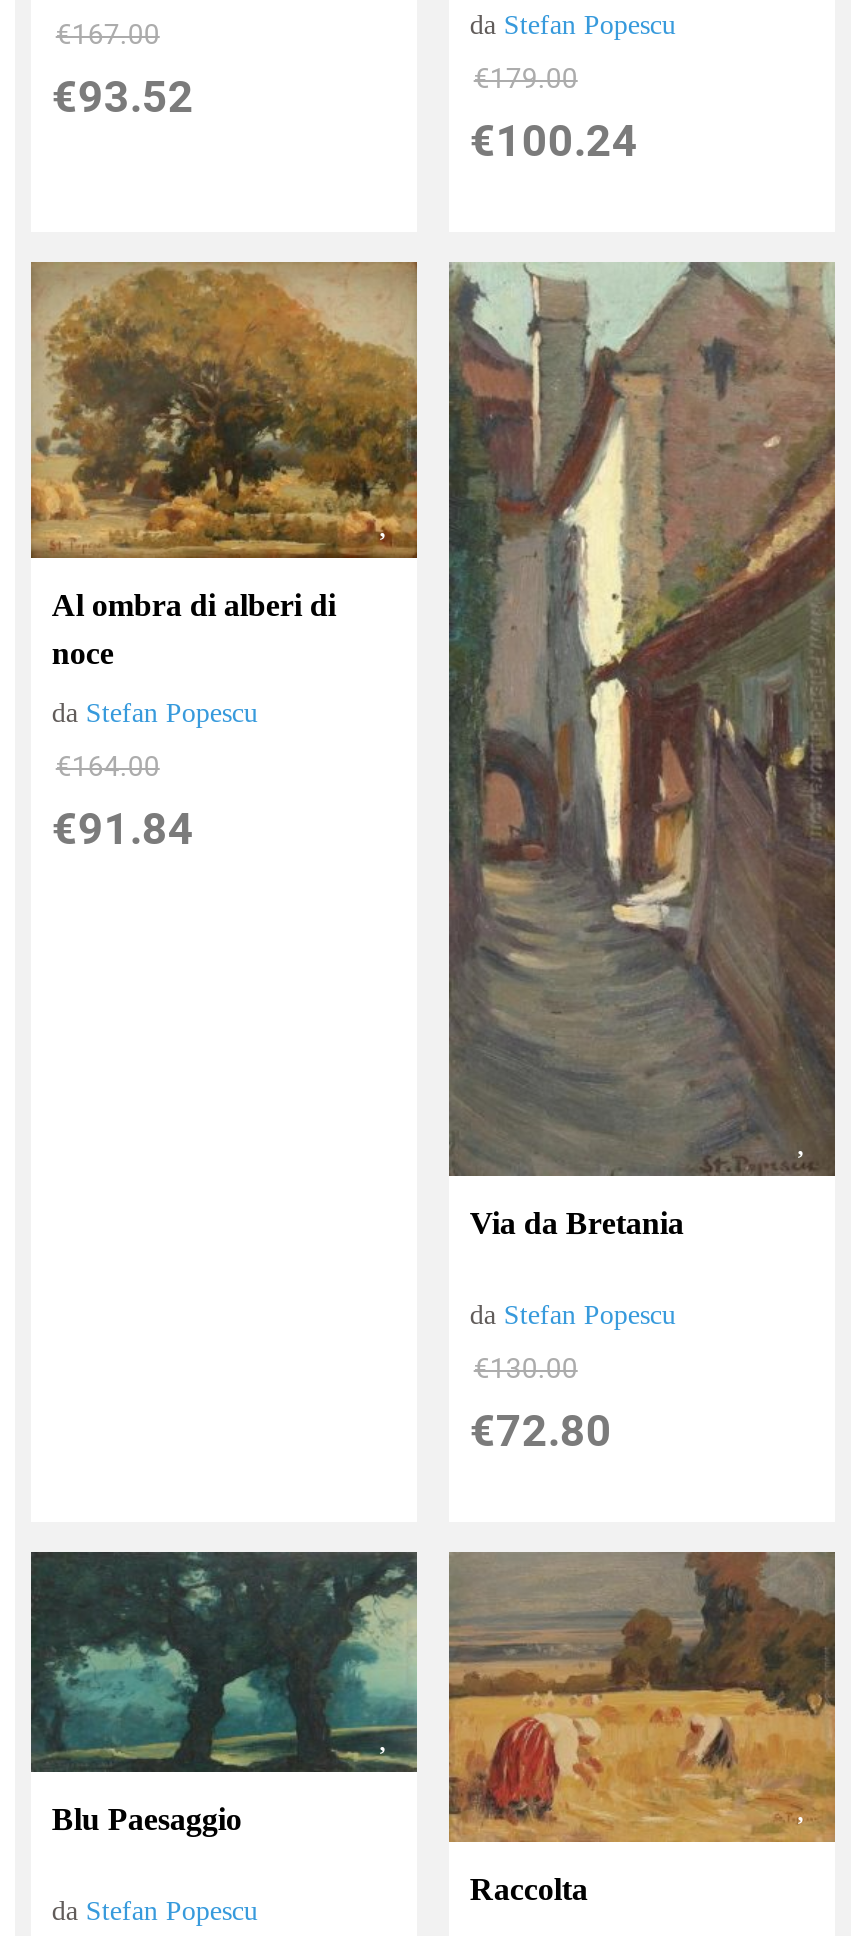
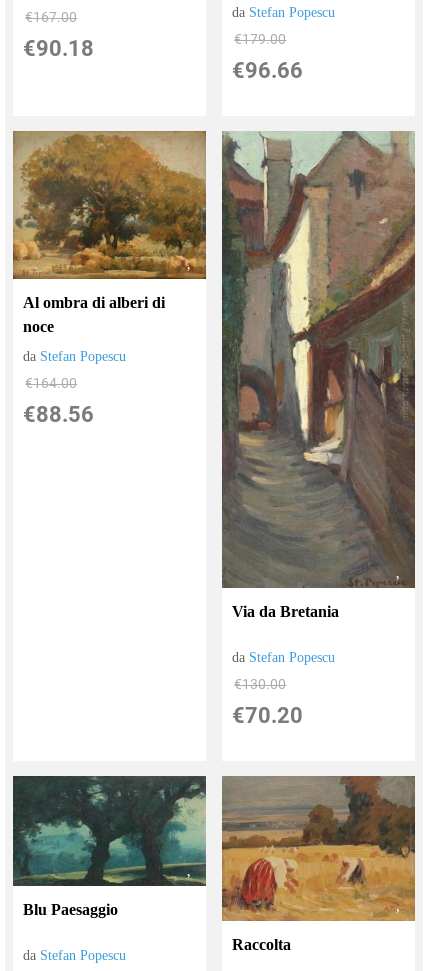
- €93.52
+ €90.18

- €100.24
+ €96.66

- €91.84
+ €88.56

- €72.80
+ €70.20
